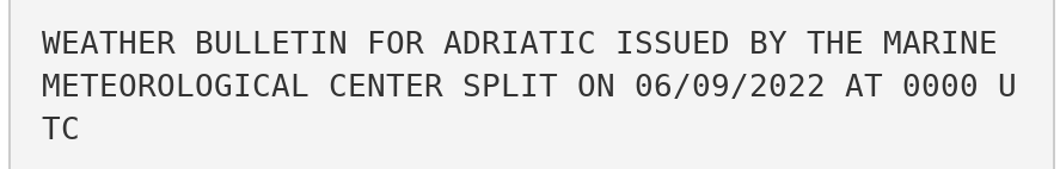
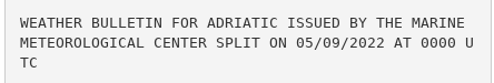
- METEOROLOGICAL CENTER SPLIT ON 06/09/2022 AT 0000 U
+ METEOROLOGICAL CENTER SPLIT ON 05/09/2022 AT 0000 U
